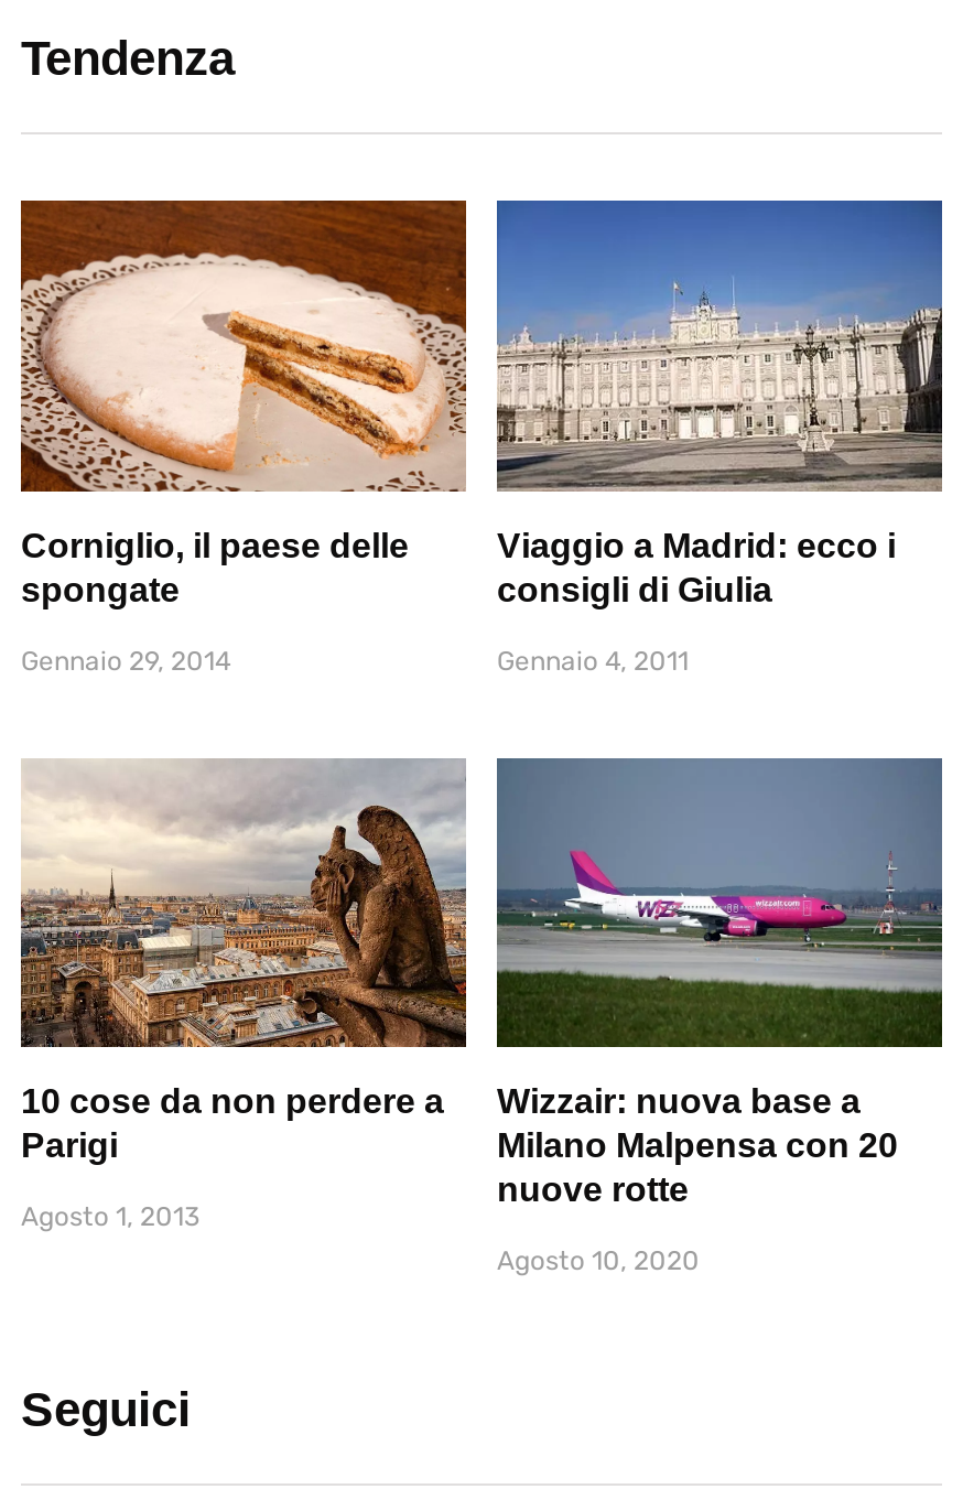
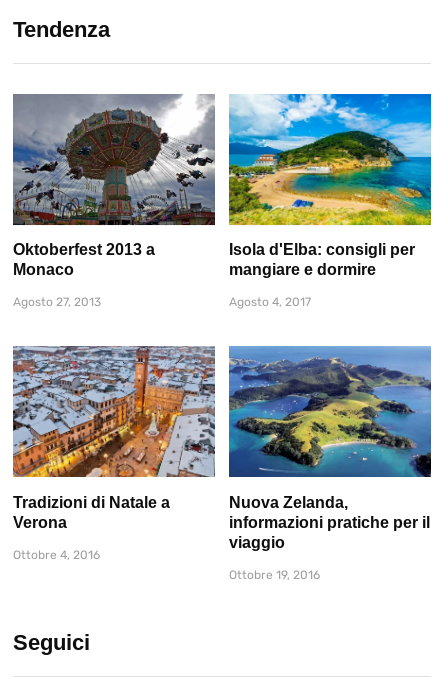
- [image]
- Corniglio, il paese delle
- spongate
+ [image]
+ Oktoberfest 2013 a
+ Monaco

- [image]
- Viaggio a Madrid: ecco i
- consigli di Giulia
+ [image]
+ Isola d'Elba: consigli per
+ mangiare e dormire

- Gennaio 29, 2014
+ Agosto 27, 2013

- Gennaio 4, 2011
+ Agosto 4, 2017

- [image]
- 10 cose da non perdere a
- Parigi
+ [image]
+ Tradizioni di Natale a
+ Verona

- [image]
- Wizzair: nuova base a
- Milano Malpensa con 20
- nuove rotte
+ [image]
+ Nuova Zelanda,
+ informazioni pratiche per il
+ viaggio

- Agosto 1, 2013
+ Ottobre 4, 2016

- Agosto 10, 2020
+ Ottobre 19, 2016
